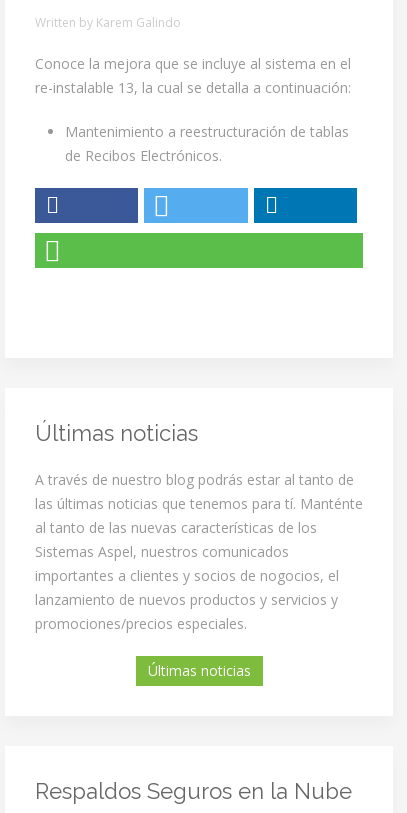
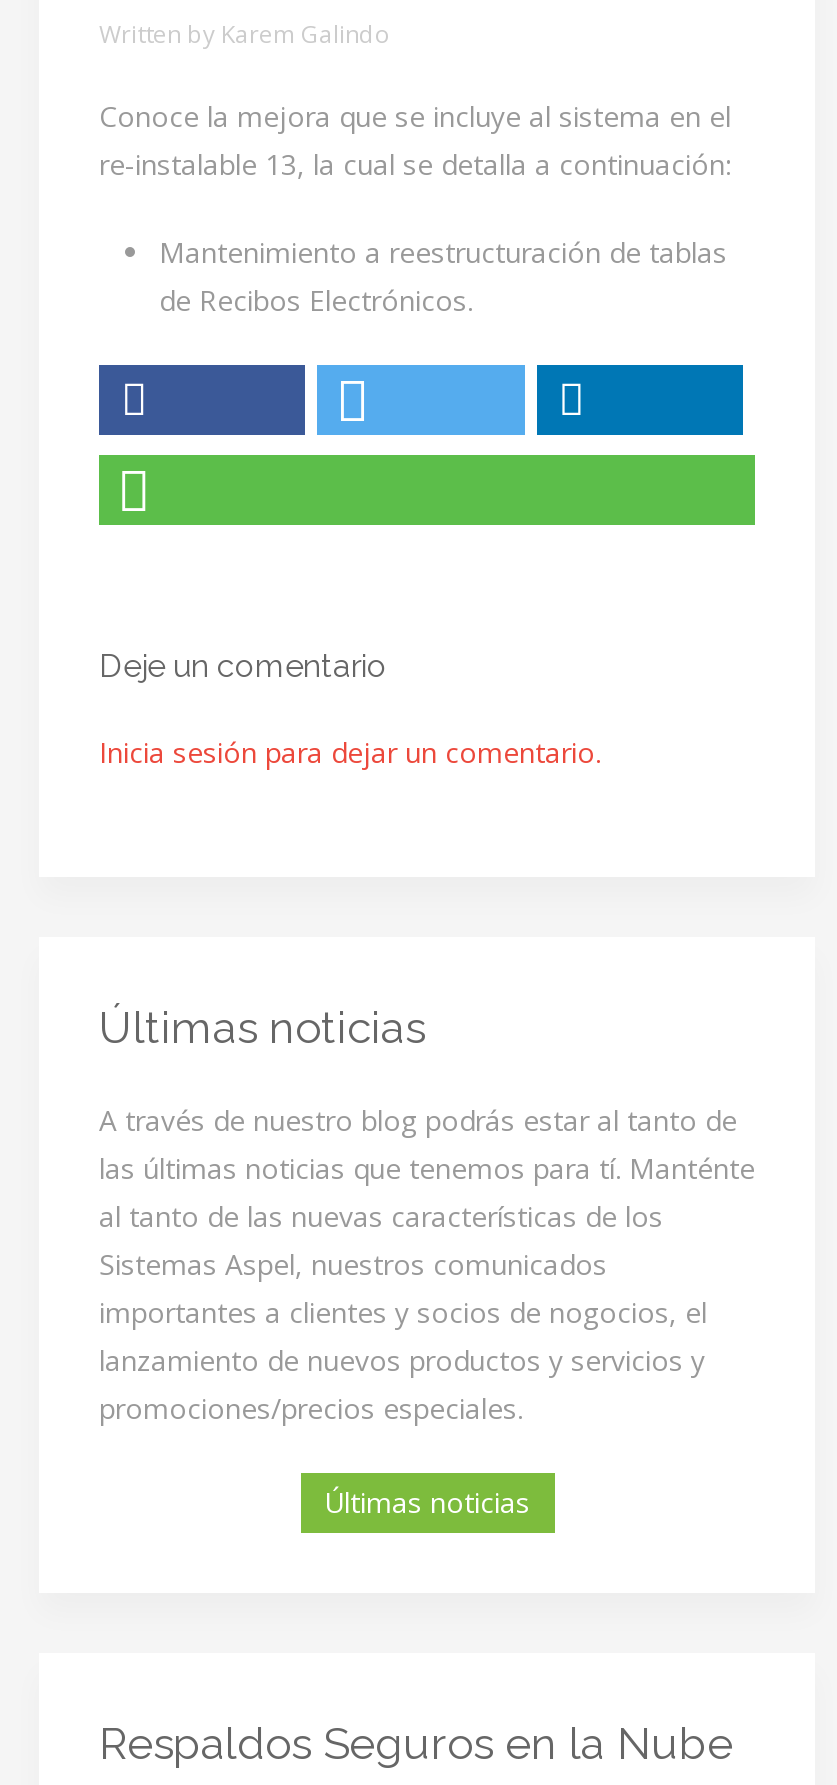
+ Deje un comentario
+ Inicia sesión para dejar un comentario.
